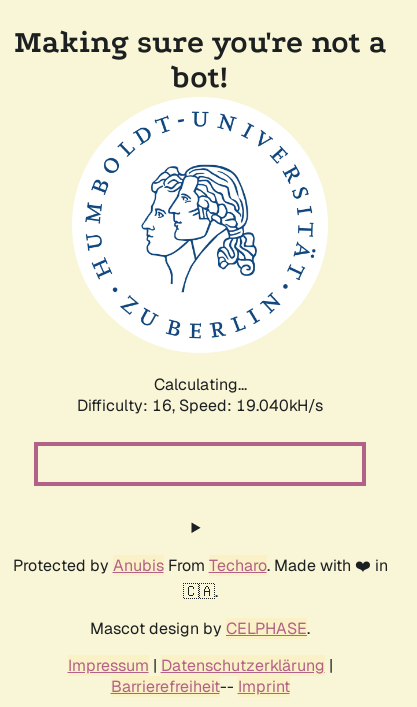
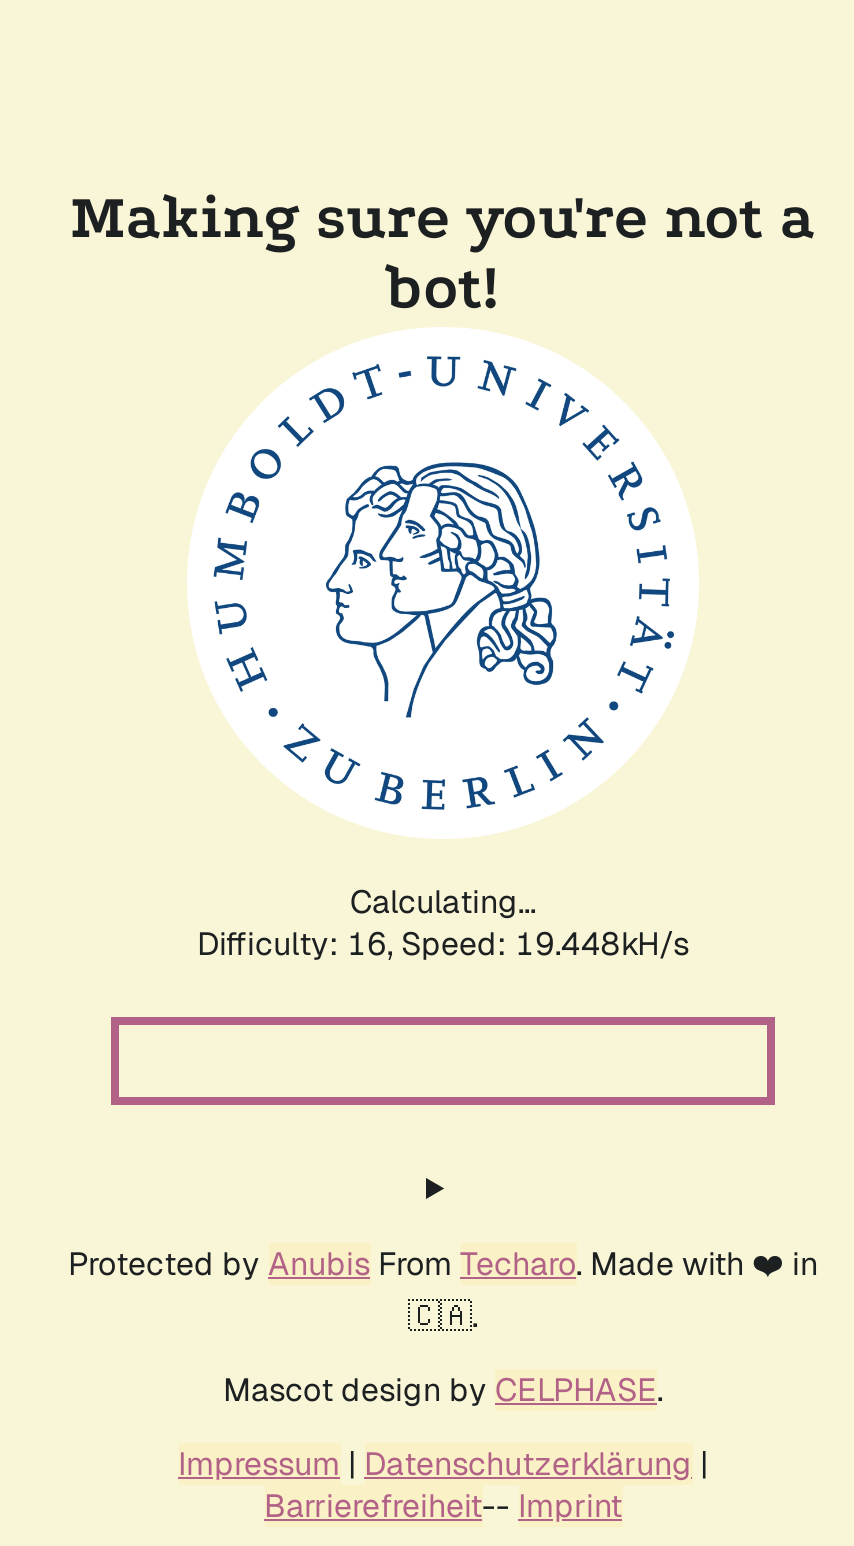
- Difficulty: 16, Speed: 19.040kH/s
+ Difficulty: 16, Speed: 19.448kH/s
